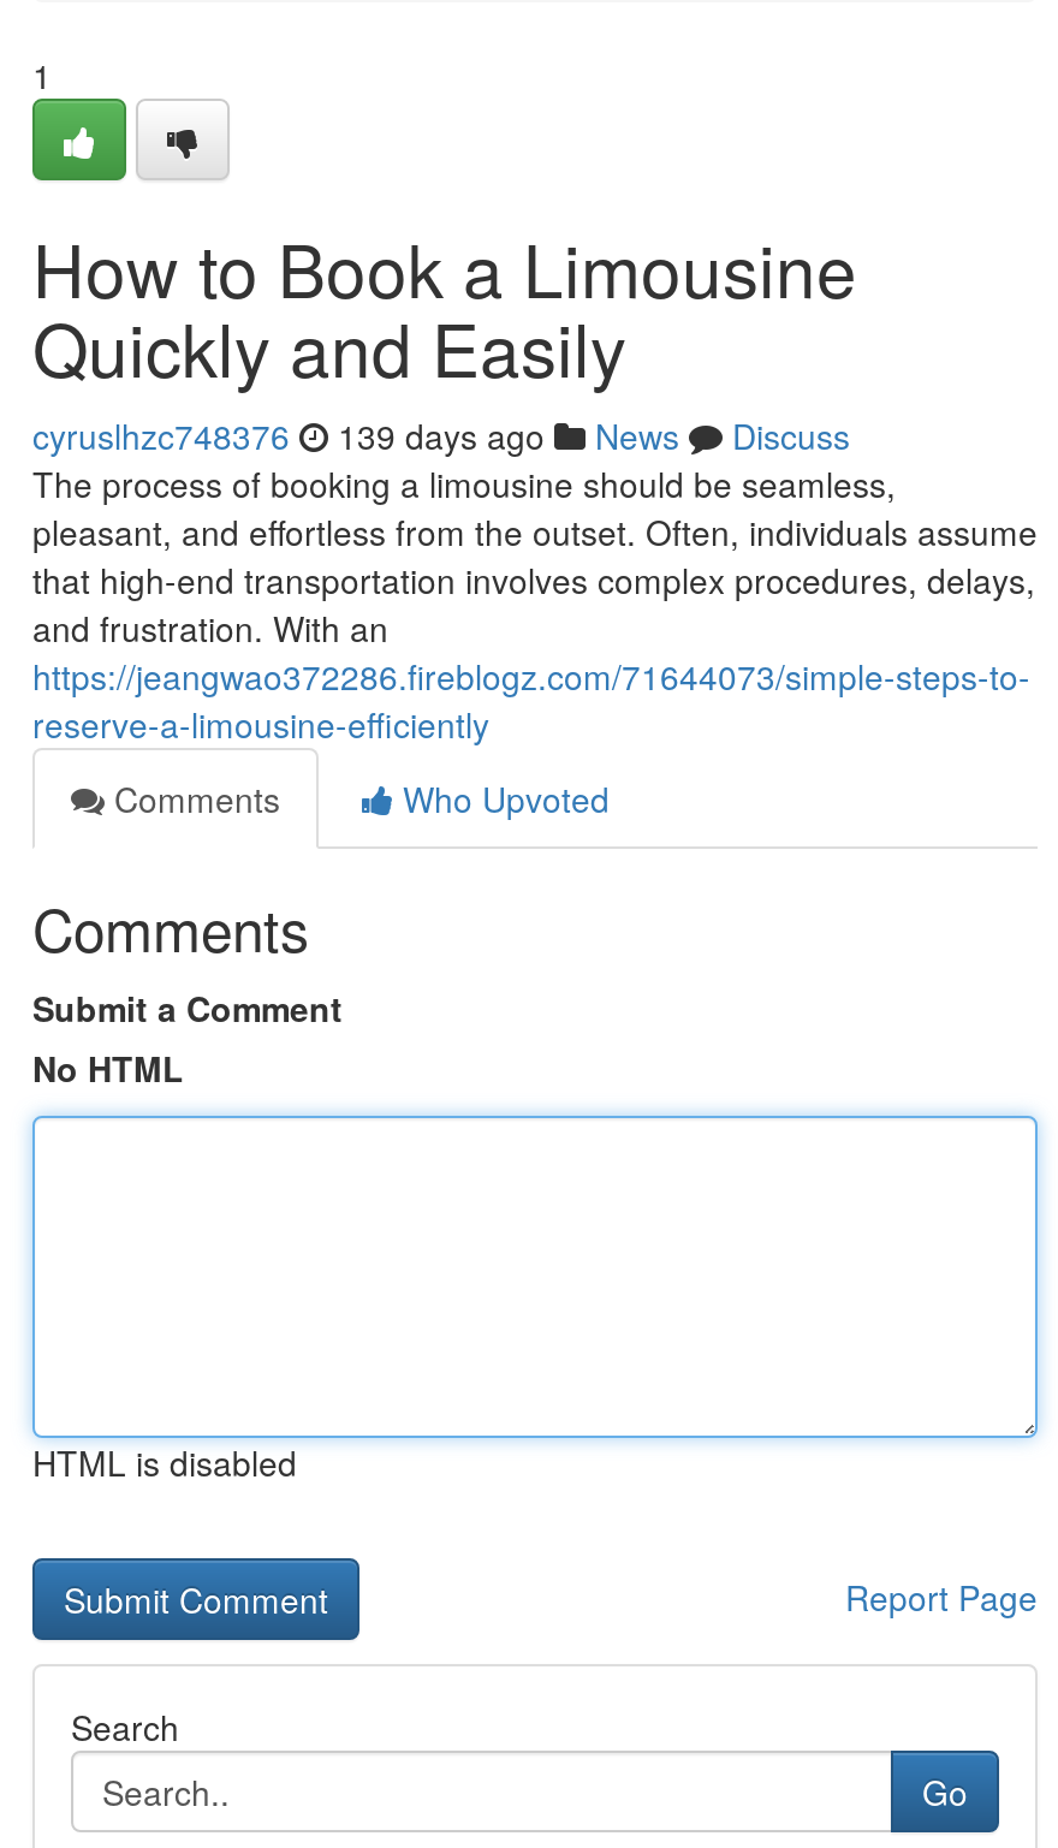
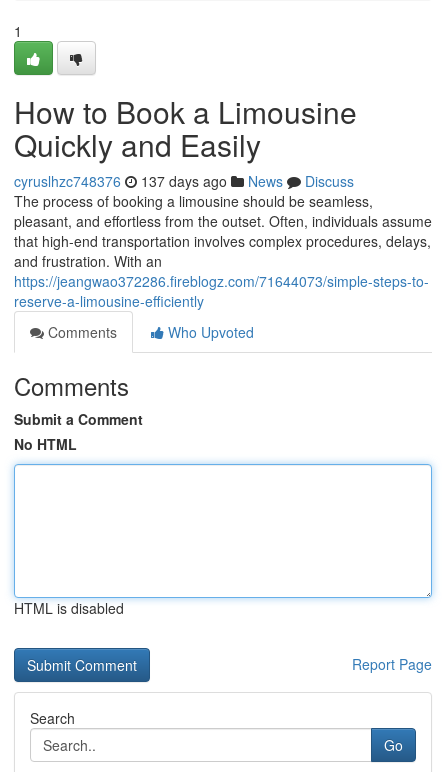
- cyruslhzc748376 139 days ago News Discuss
+ cyruslhzc748376 137 days ago News Discuss
